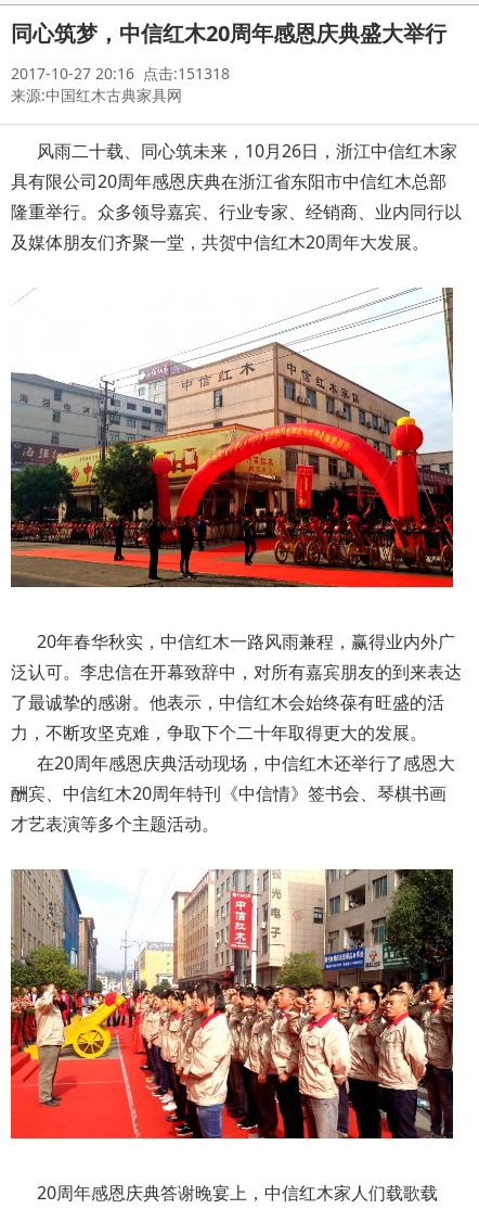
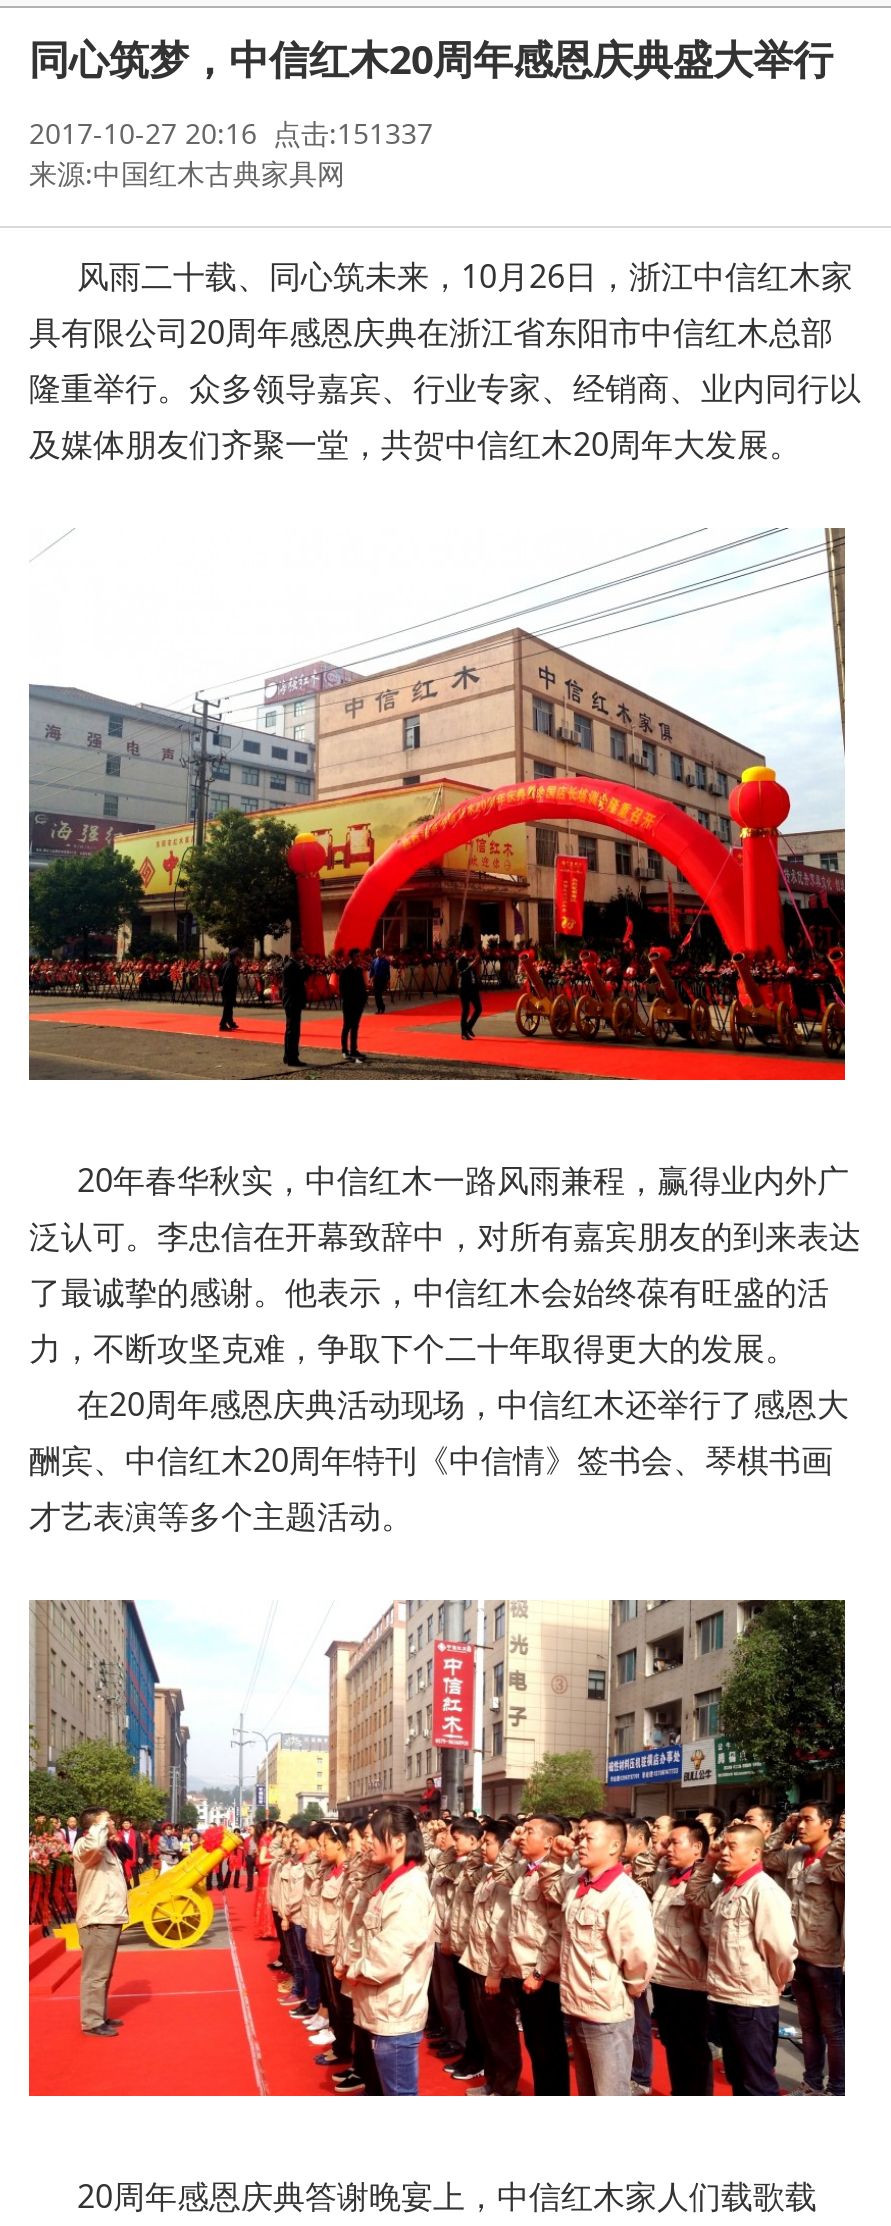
- 2017-10-27 20:16 点击:151318
+ 2017-10-27 20:16 点击:151337
